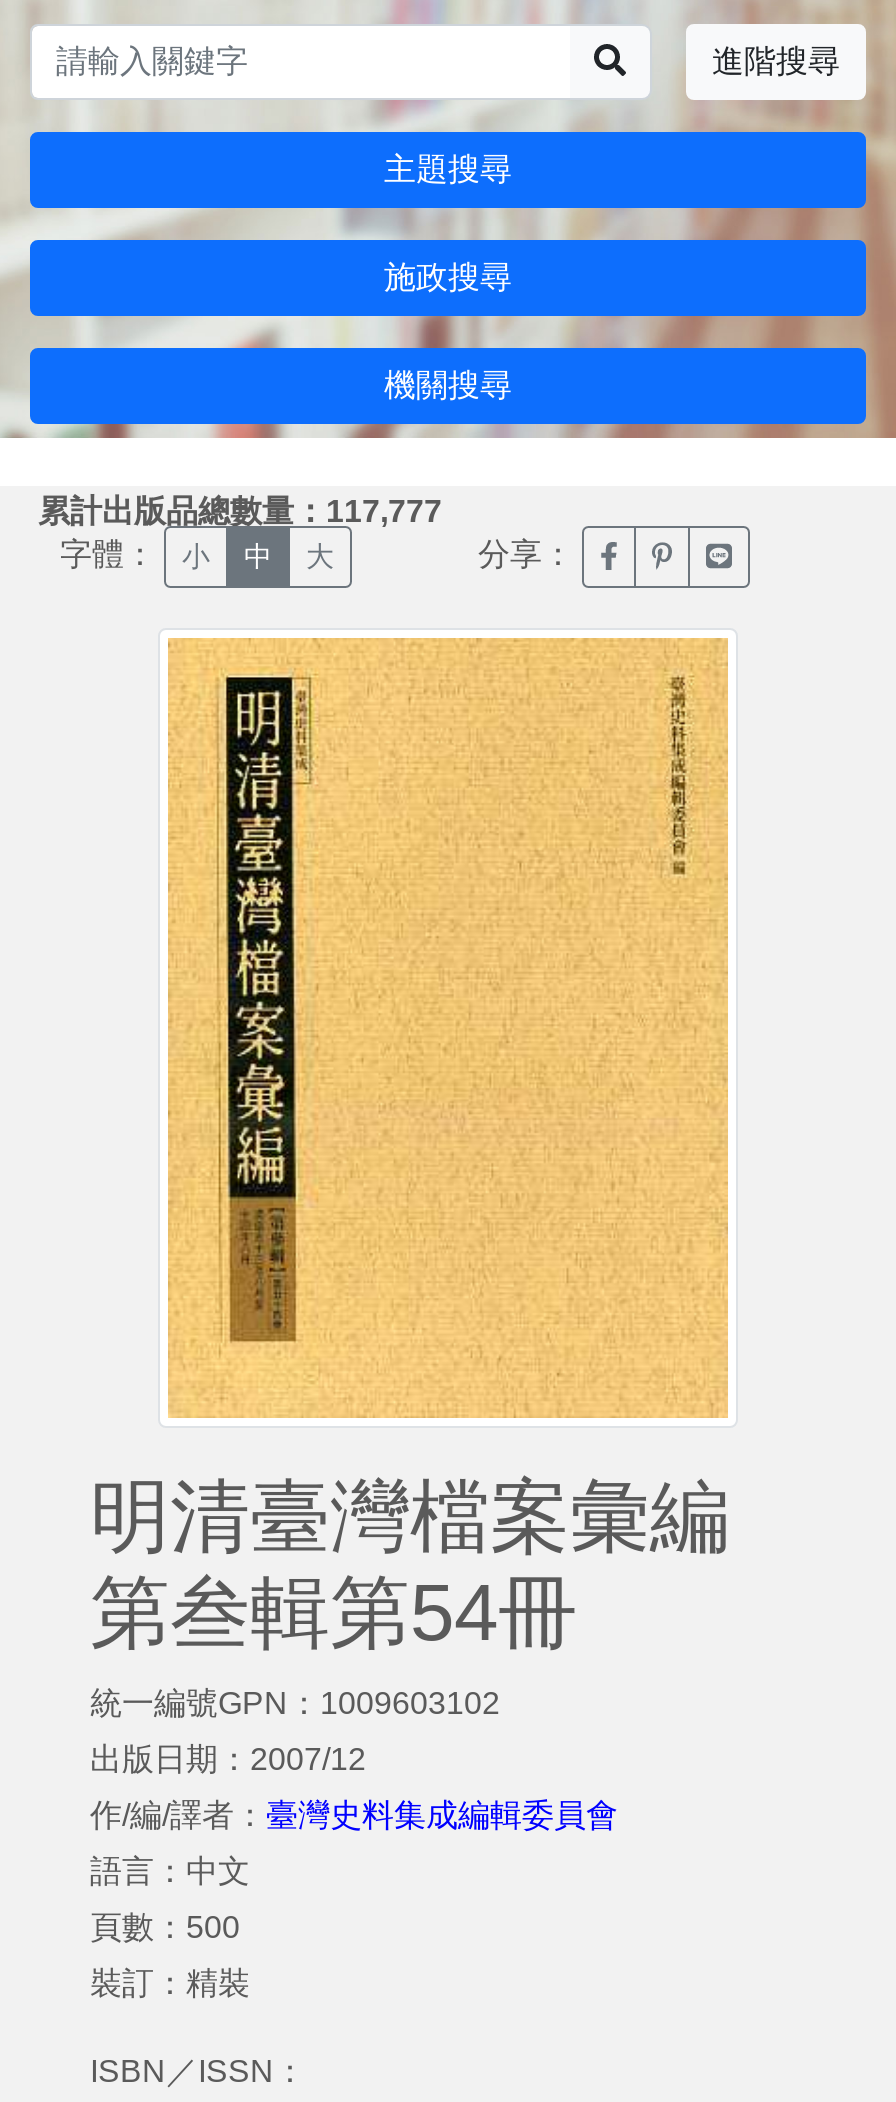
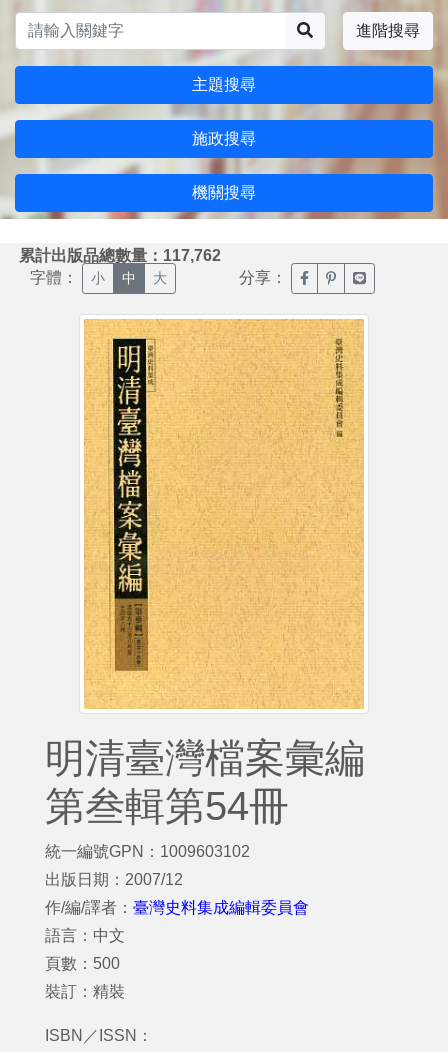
- 累計出版品總數量：117,777
+ 累計出版品總數量：117,762
